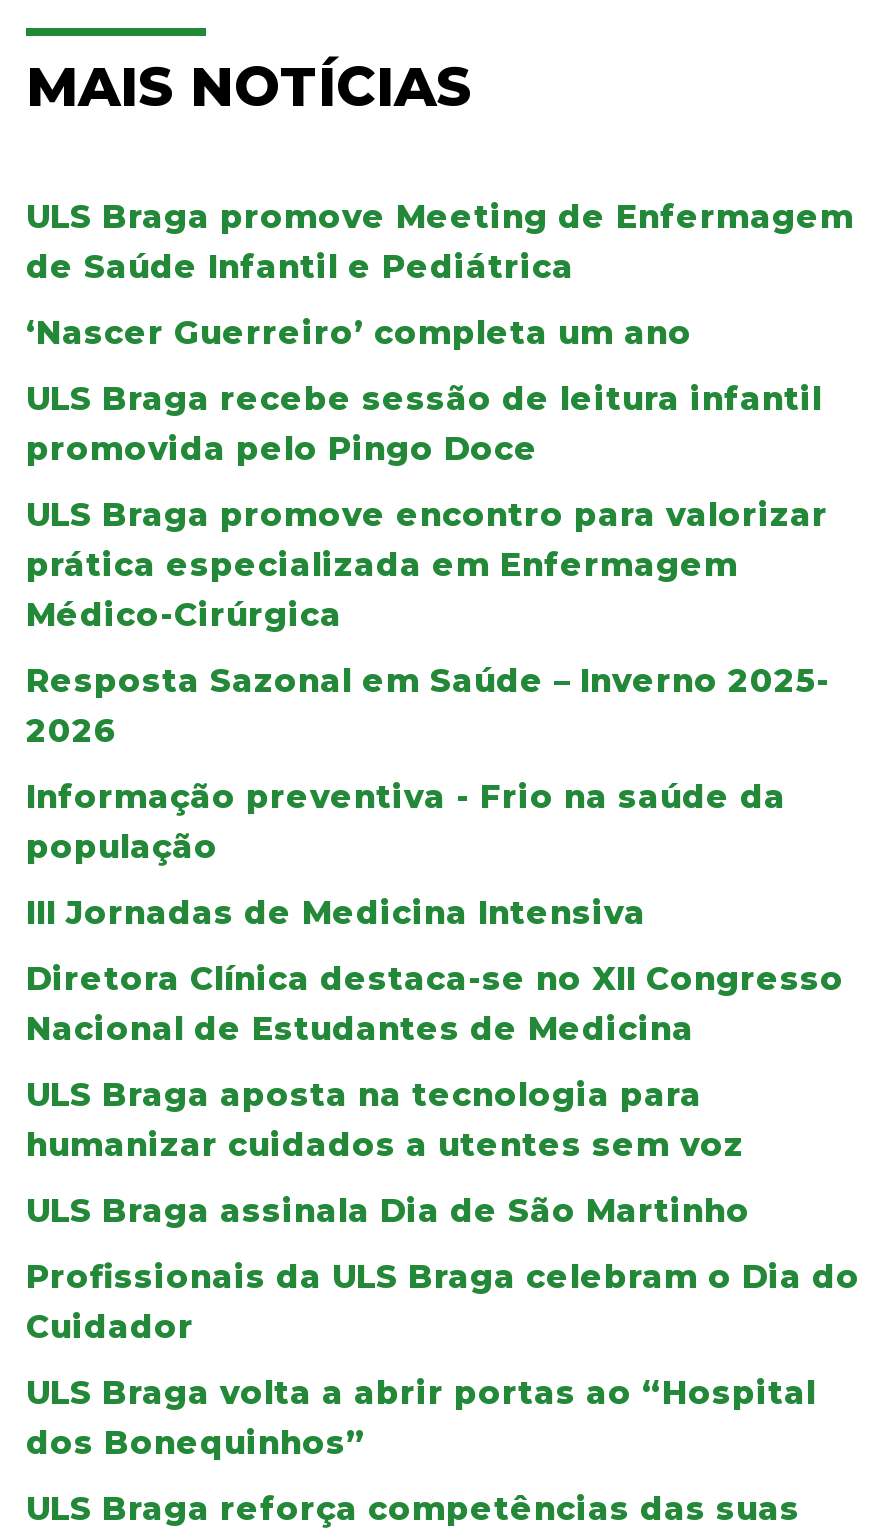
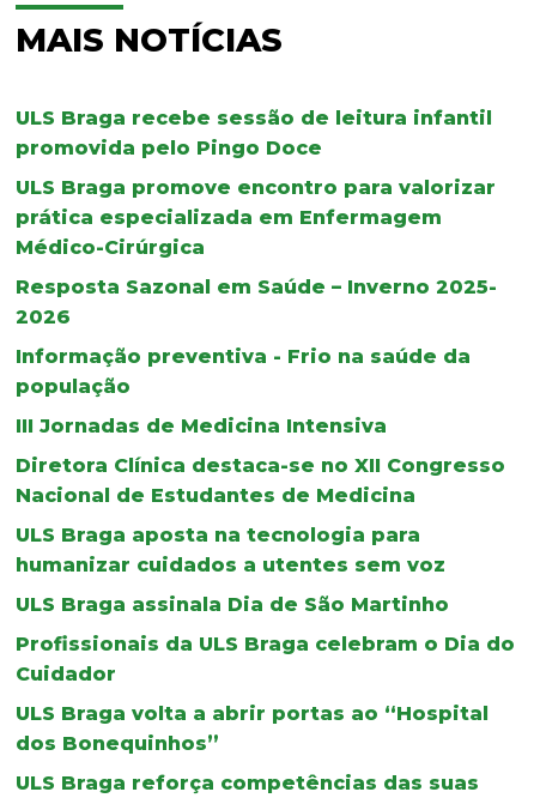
- ULS Braga promove Meeting de Enfermagem
- de Saúde Infantil e Pediátrica
- ‘Nascer Guerreiro’ completa um ano
